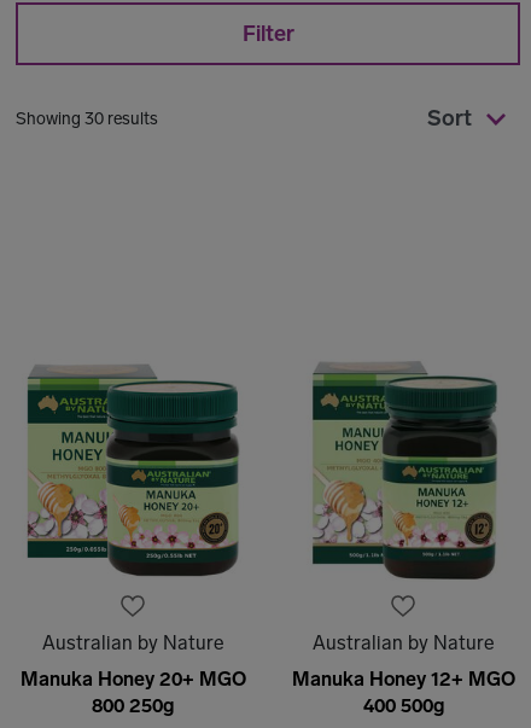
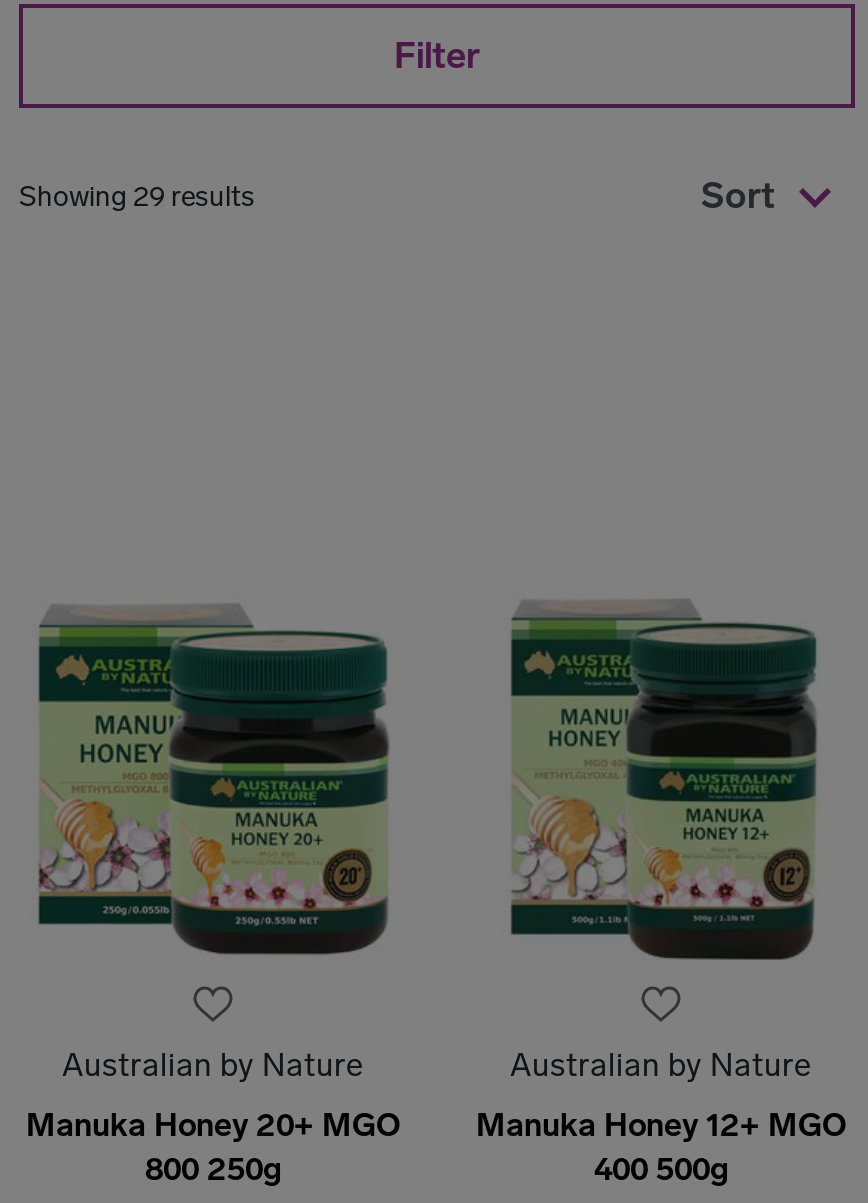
- Showing 30 results
+ Showing 29 results
